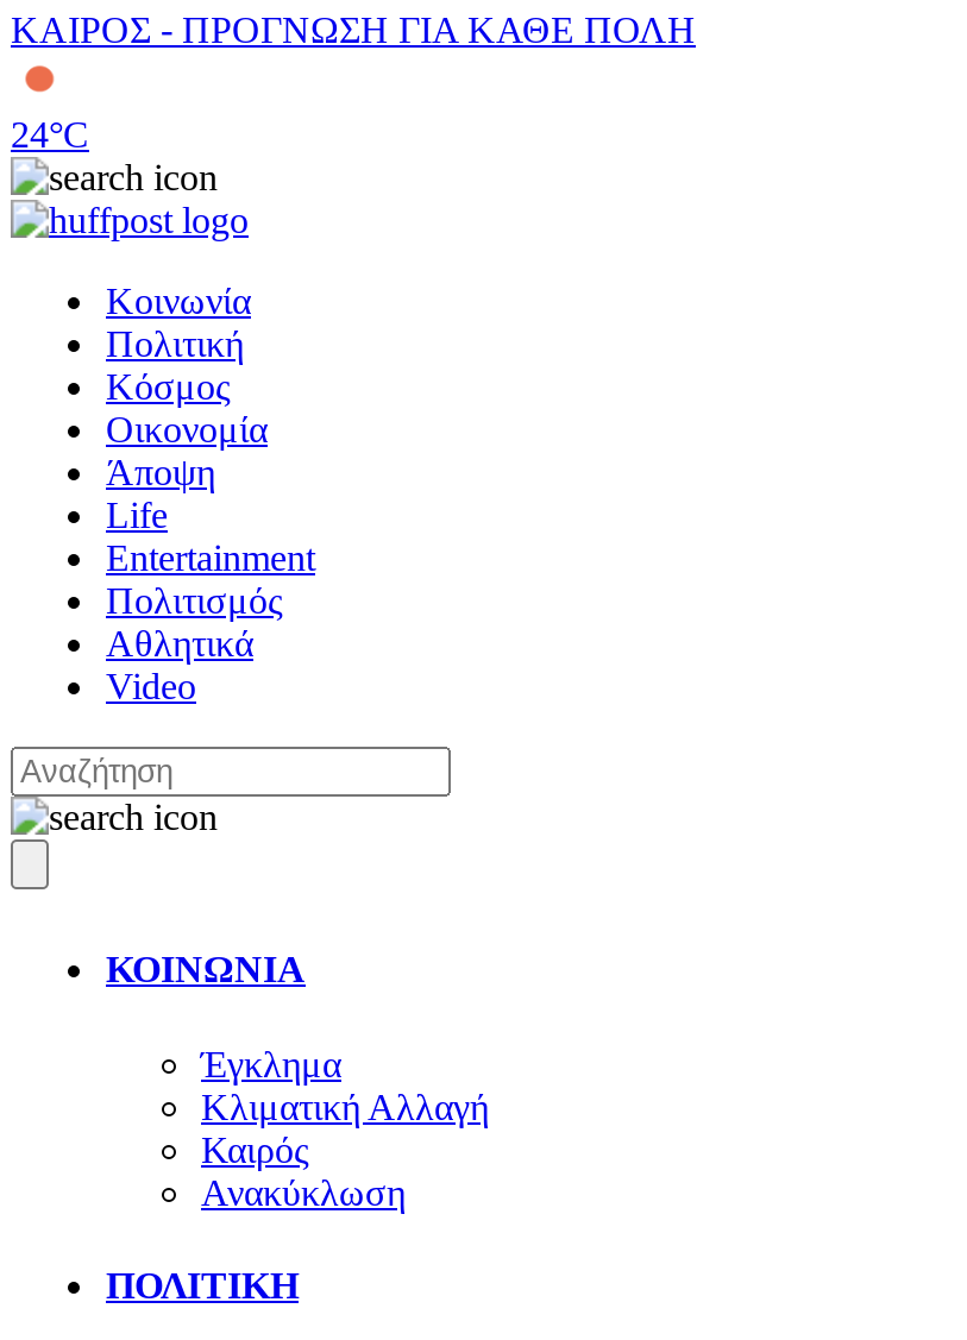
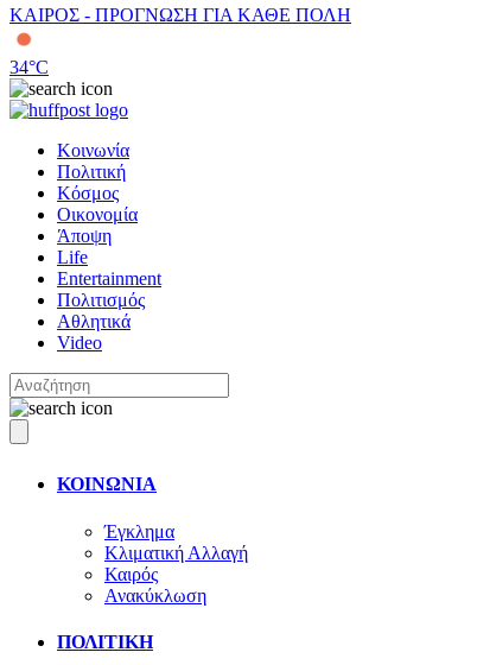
- 24°C
+ 34°C
